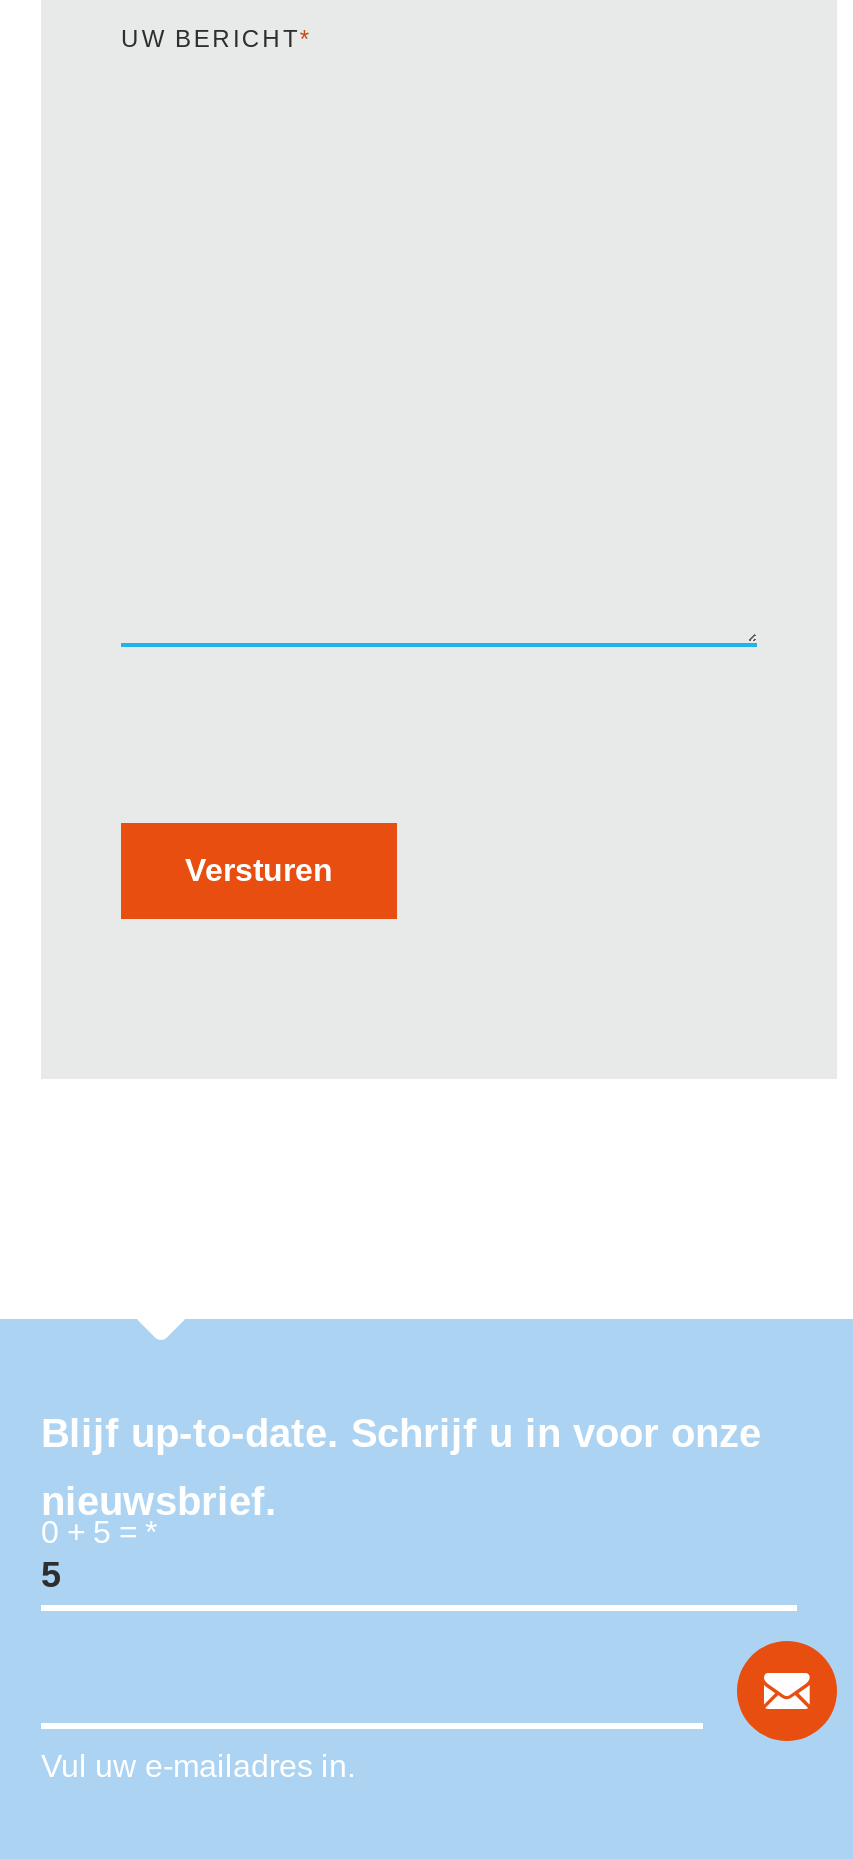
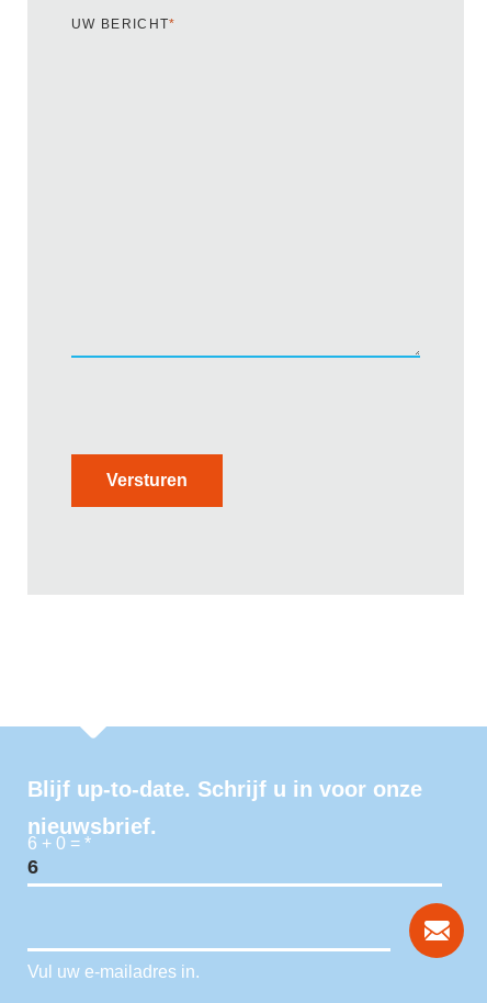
- 0 + 5 = *
+ 6 + 0 = *
